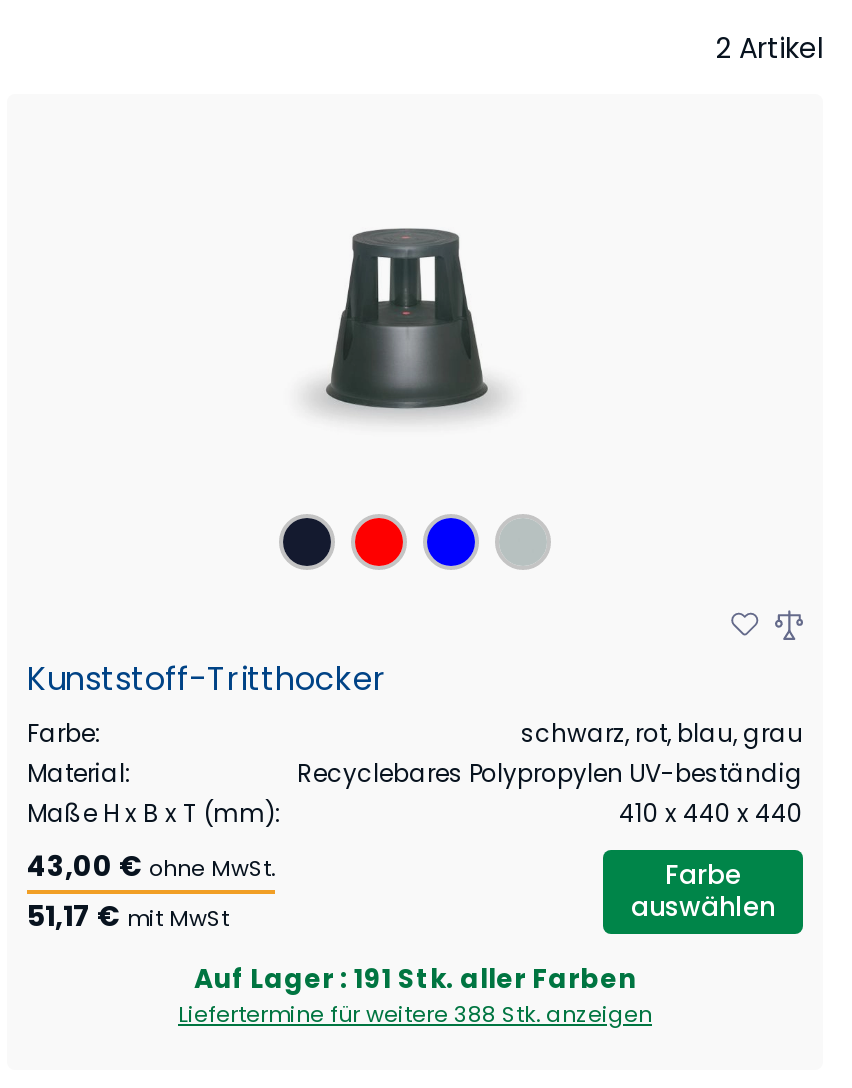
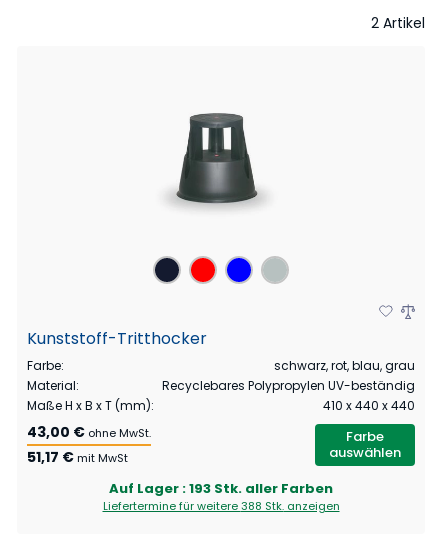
- Auf Lager : 191 Stk. aller Farben
+ Auf Lager : 193 Stk. aller Farben
